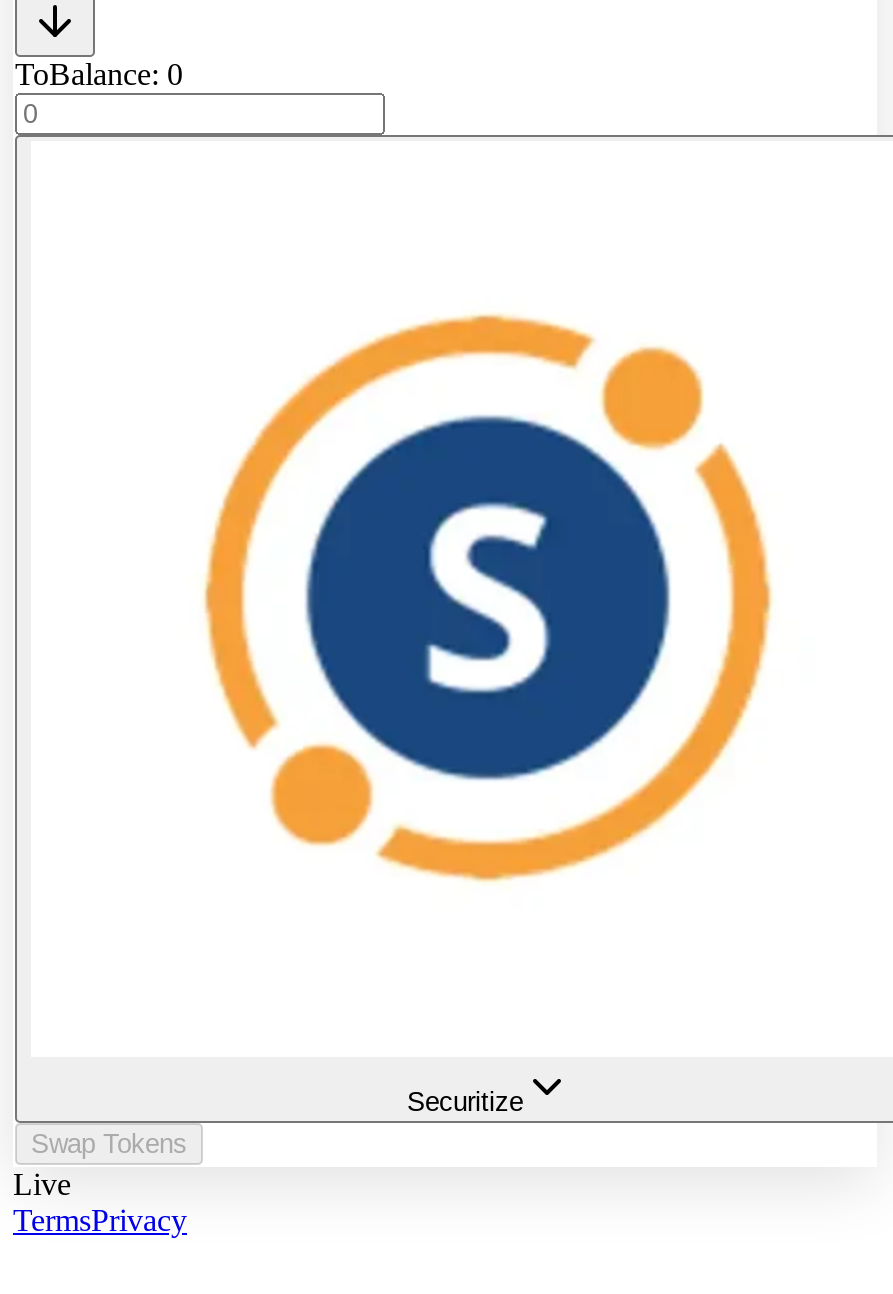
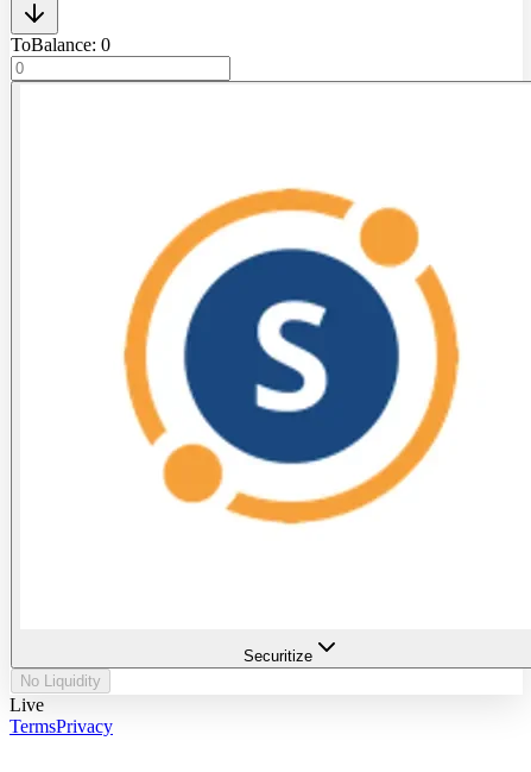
- Swap Tokens
+ No Liquidity
